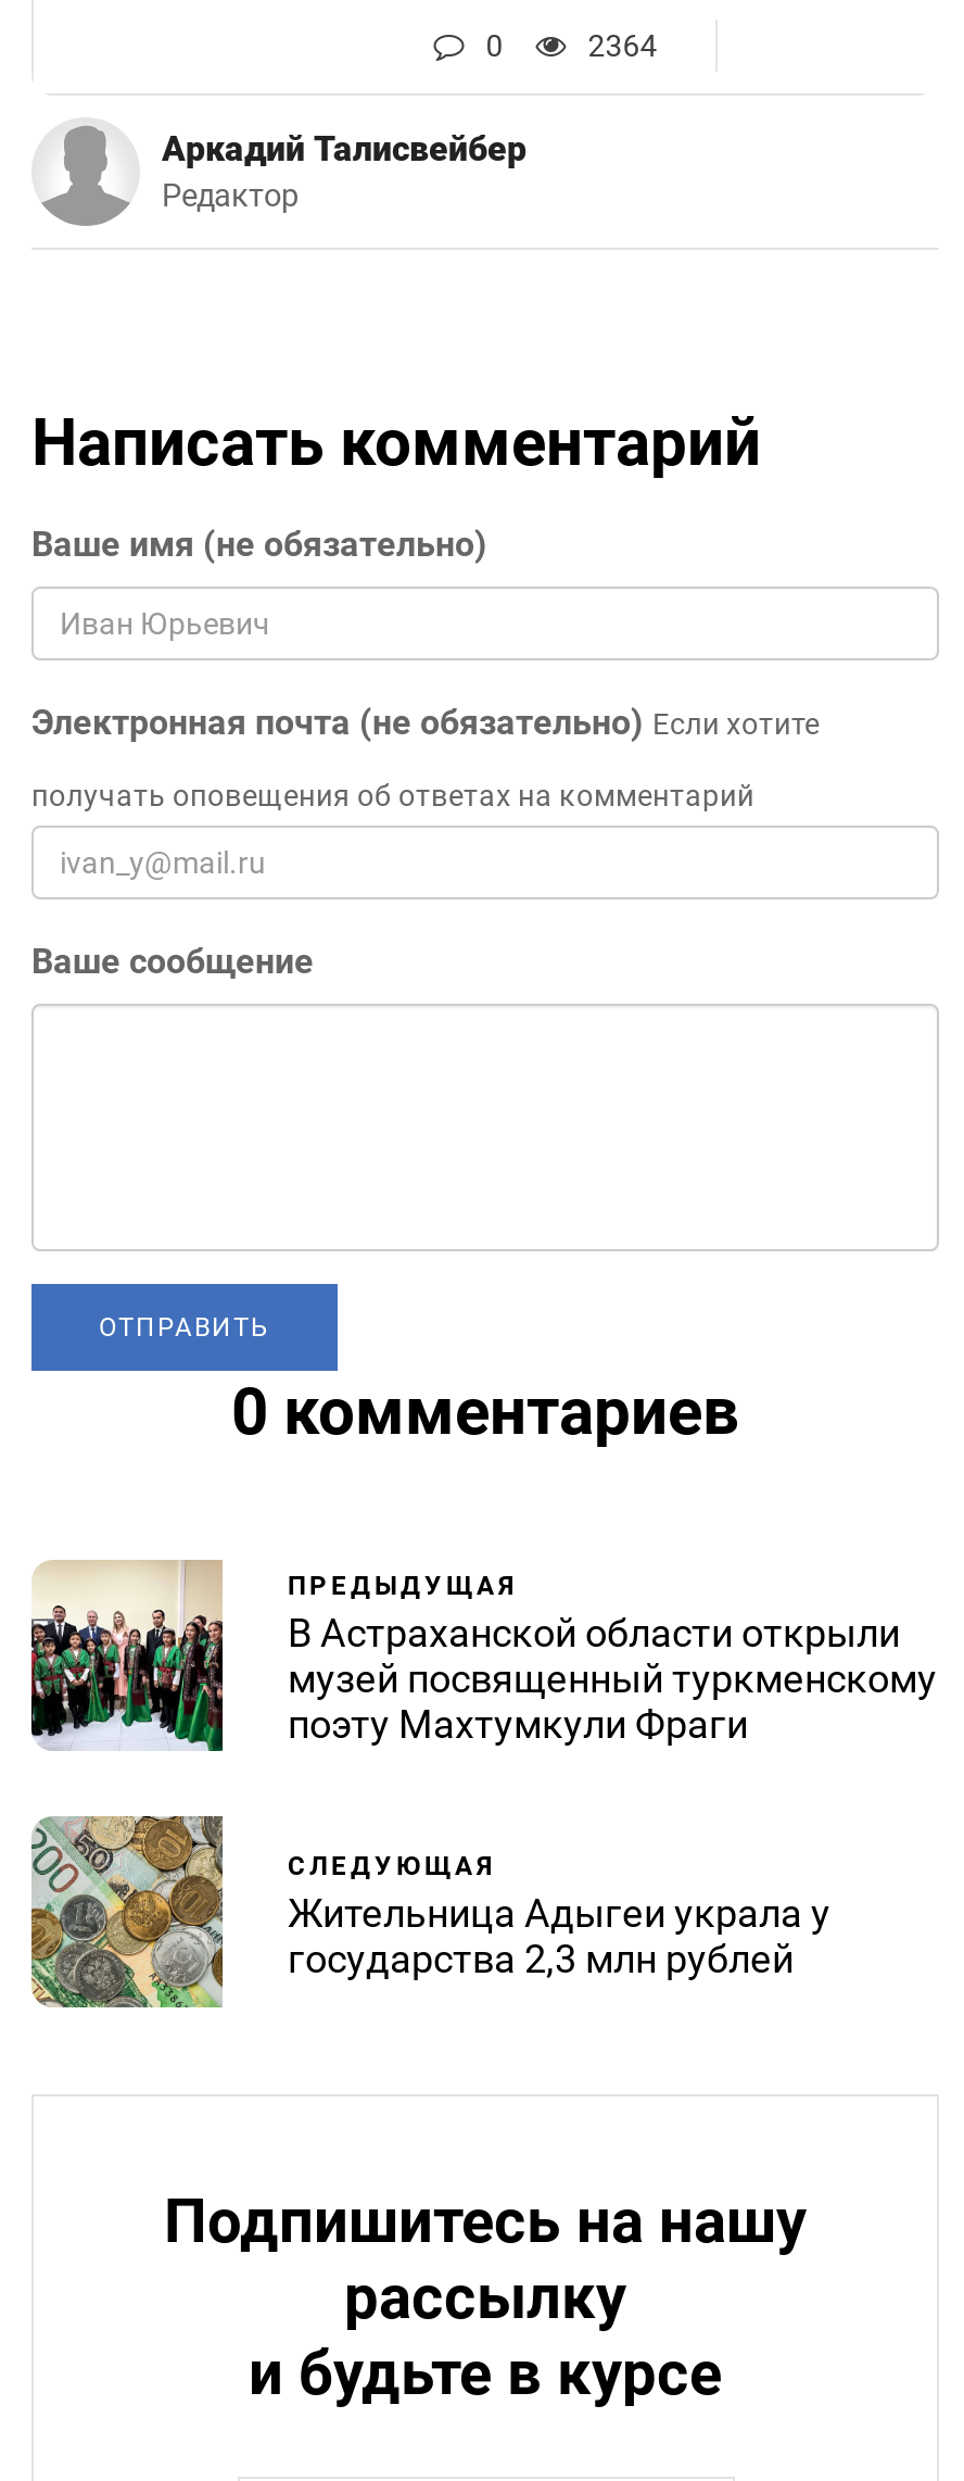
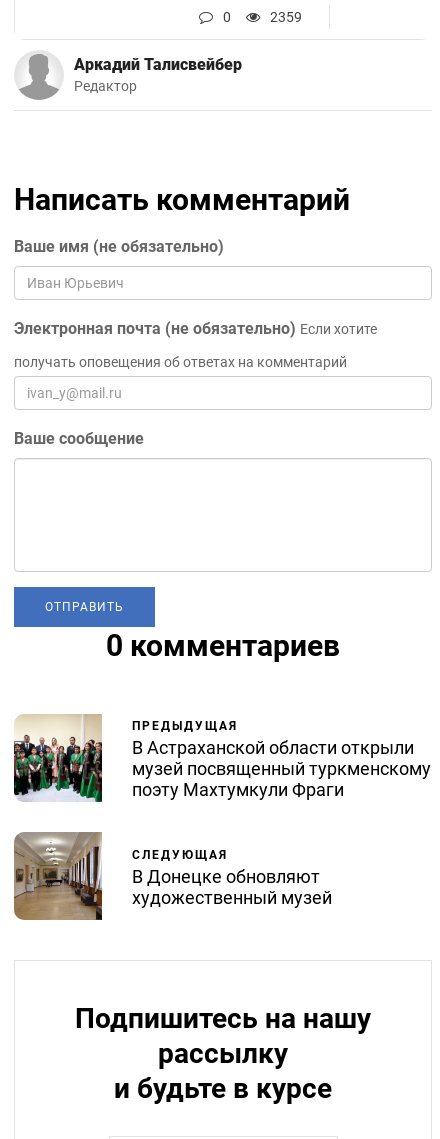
- 2364
+ 2359

- [image]
- Жительница Адыгеи украла у
- государства 2,3 млн рублей
+ [image]
+ В Донецке обновляют
+ художественный музей
